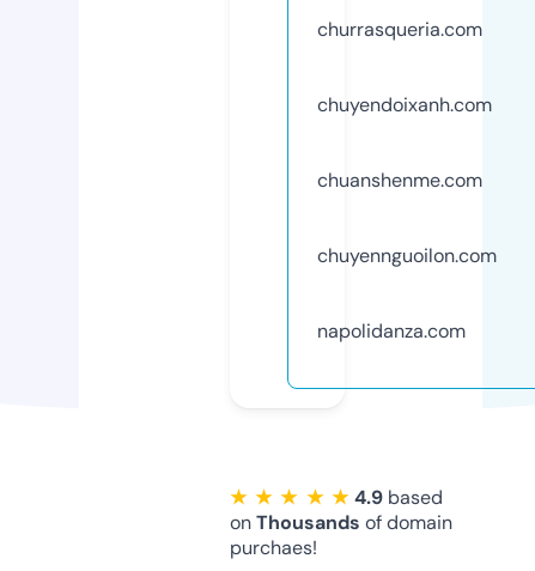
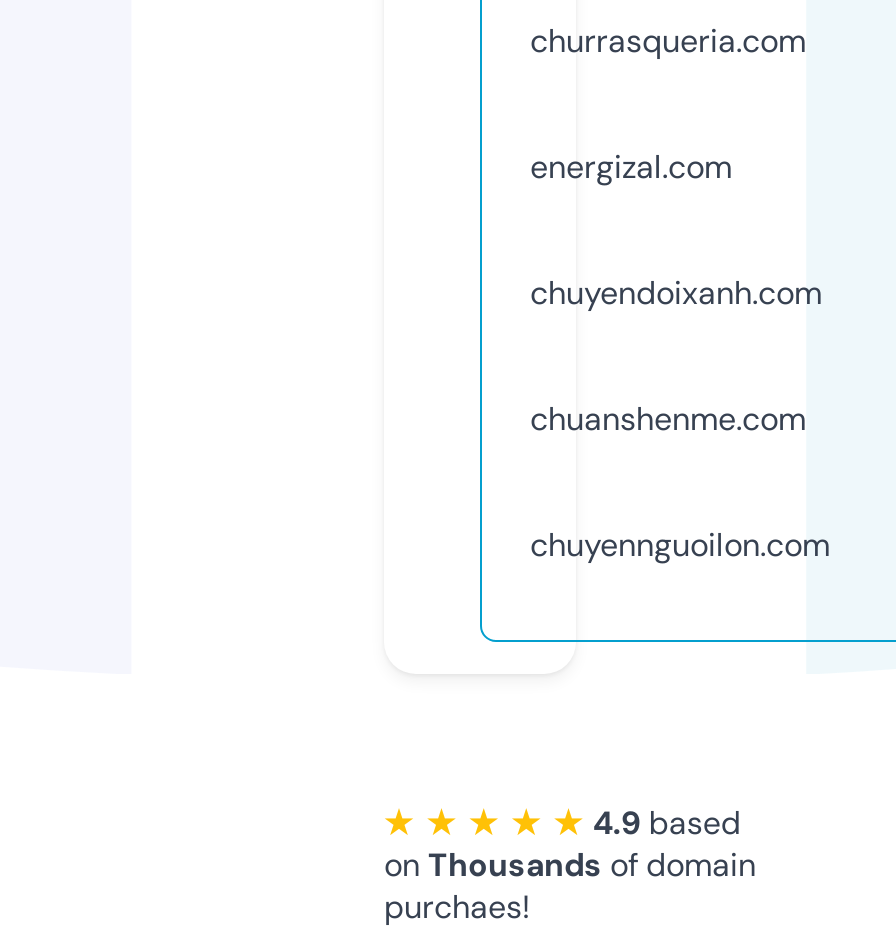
+ energizal.com

moved down: chuyendoixanh.com | chuanshenme.com | chuyennguoilon.com

- napolidanza.com
